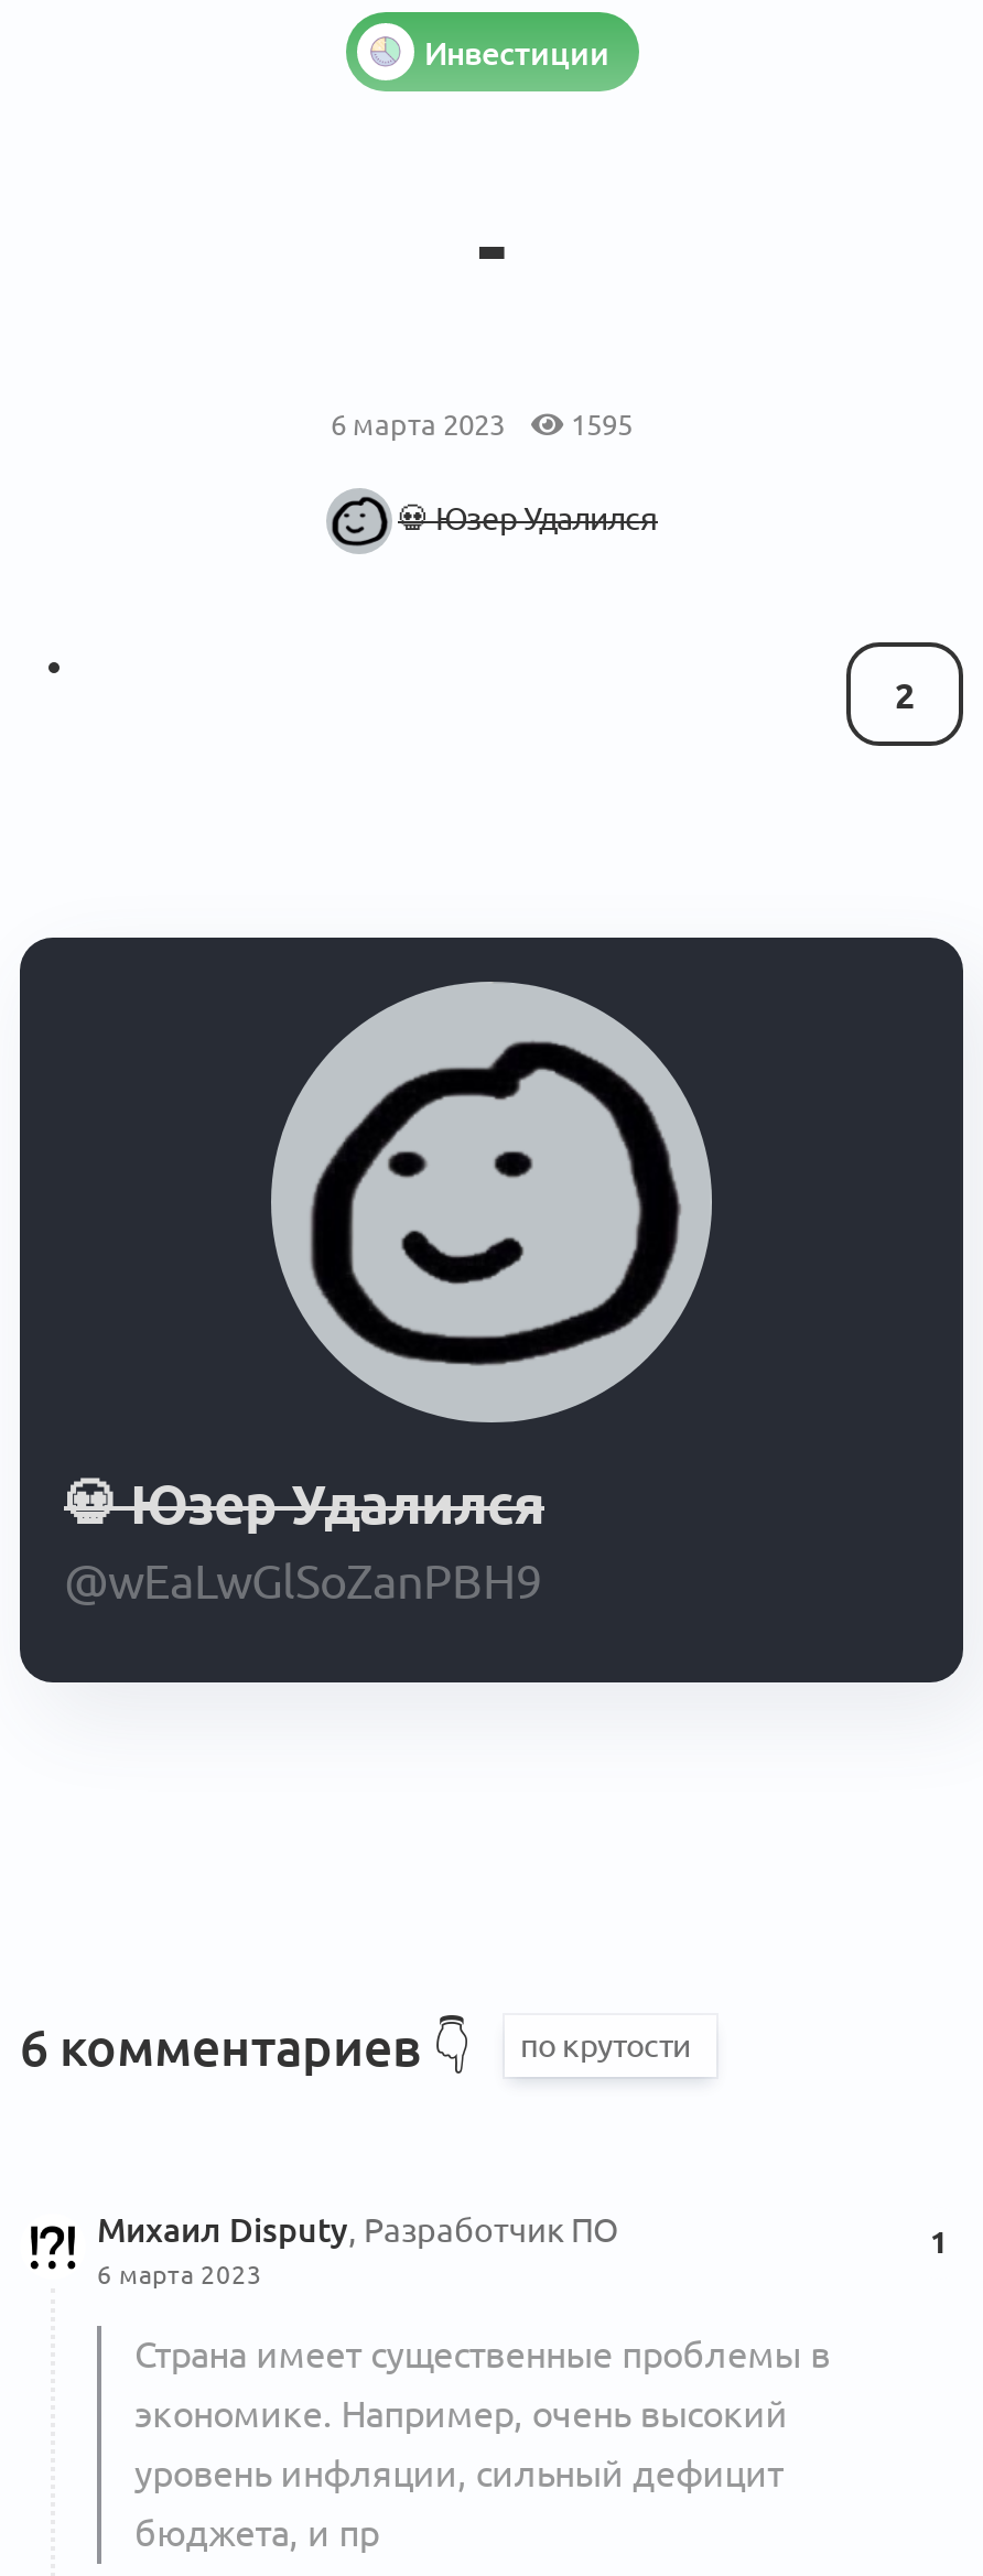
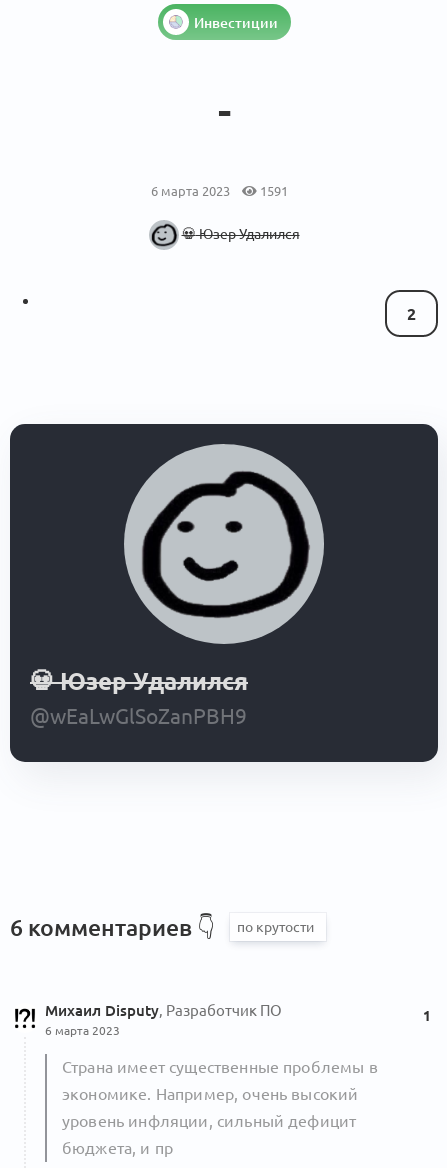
- 6 марта 2023 1595
+ 6 марта 2023 1591
